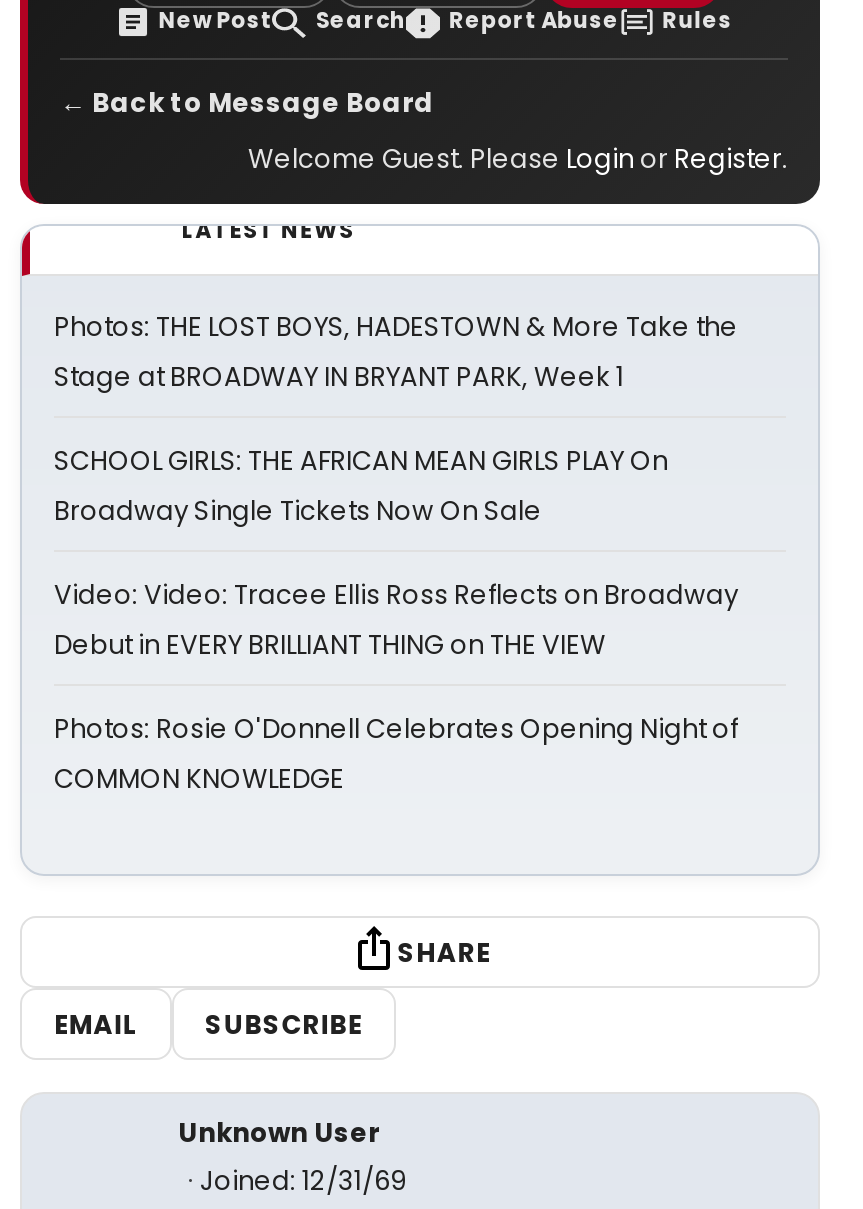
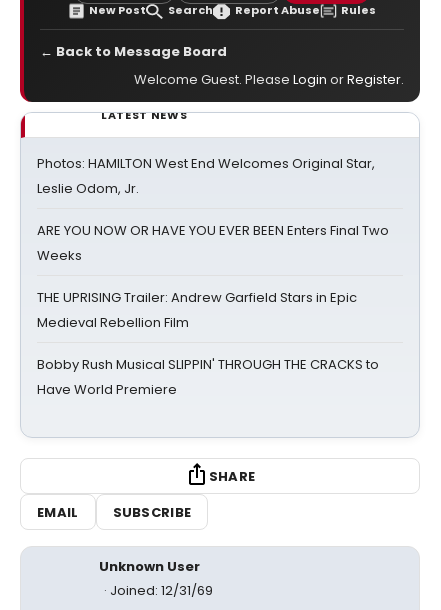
- Photos: THE LOST BOYS, HADESTOWN & More Take the
- Stage at BROADWAY IN BRYANT PARK, Week 1
+ Photos: HAMILTON West End Welcomes Original Star,
+ Leslie Odom, Jr.

- SCHOOL GIRLS: THE AFRICAN MEAN GIRLS PLAY On
- Broadway Single Tickets Now On Sale
+ ARE YOU NOW OR HAVE YOU EVER BEEN Enters Final Two
+ Weeks

- Video: Video: Tracee Ellis Ross Reflects on Broadway
- Debut in EVERY BRILLIANT THING on THE VIEW
+ THE UPRISING Trailer: Andrew Garfield Stars in Epic
+ Medieval Rebellion Film

- Photos: Rosie O'Donnell Celebrates Opening Night of
- COMMON KNOWLEDGE
+ Bobby Rush Musical SLIPPIN' THROUGH THE CRACKS to
+ Have World Premiere
